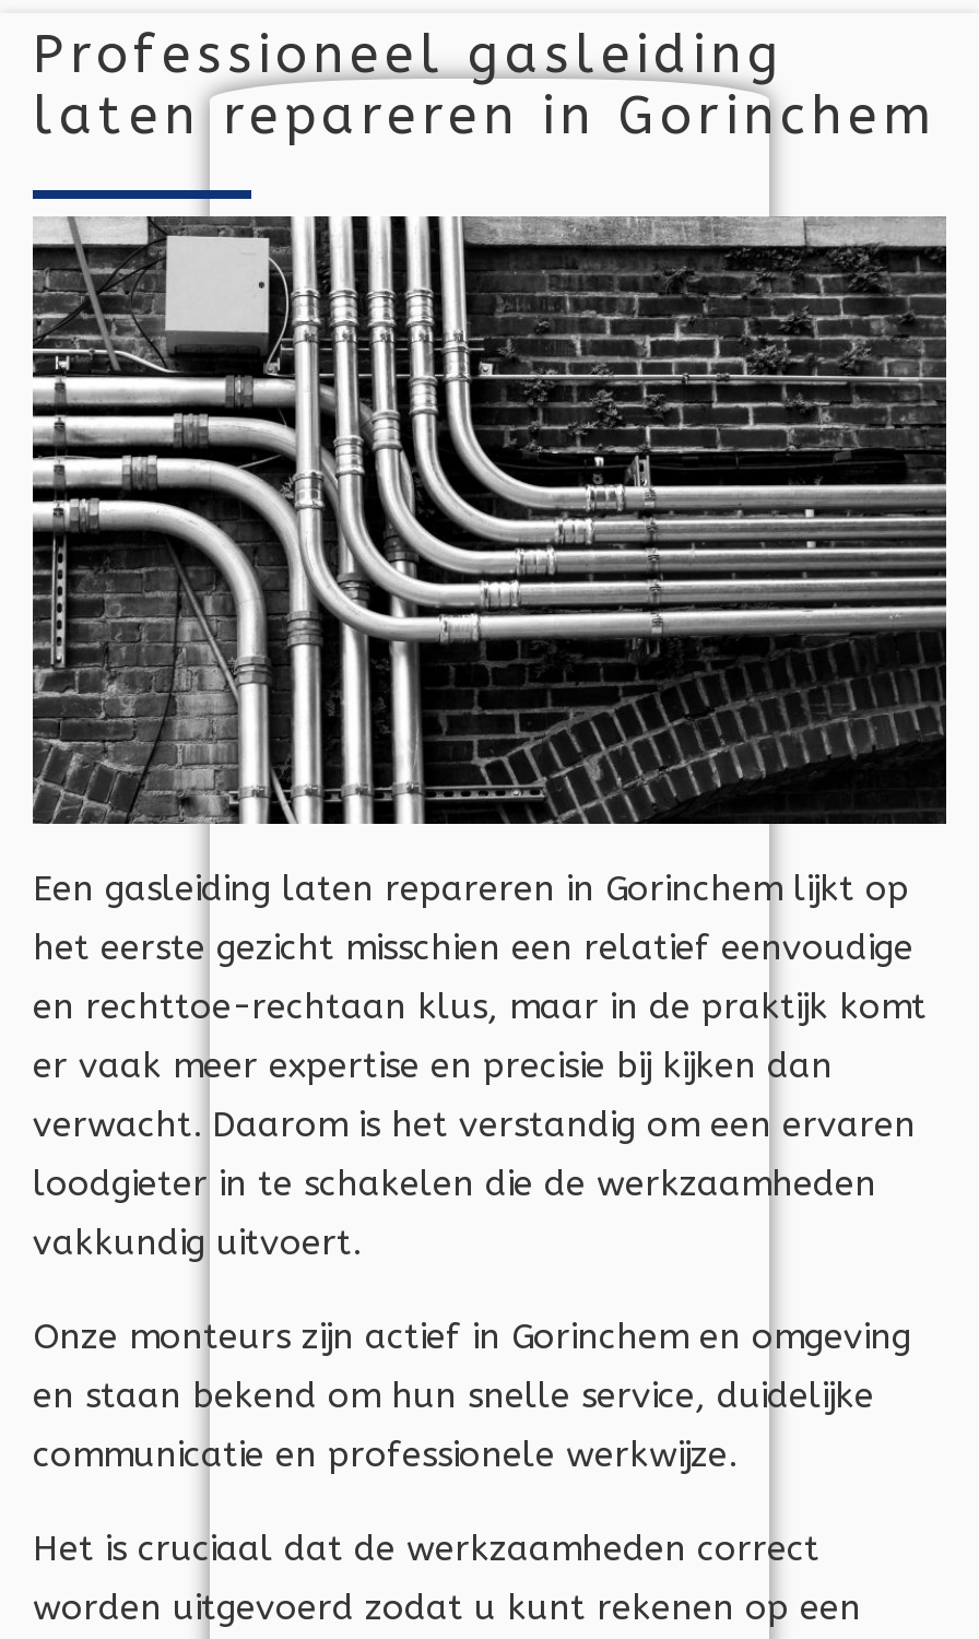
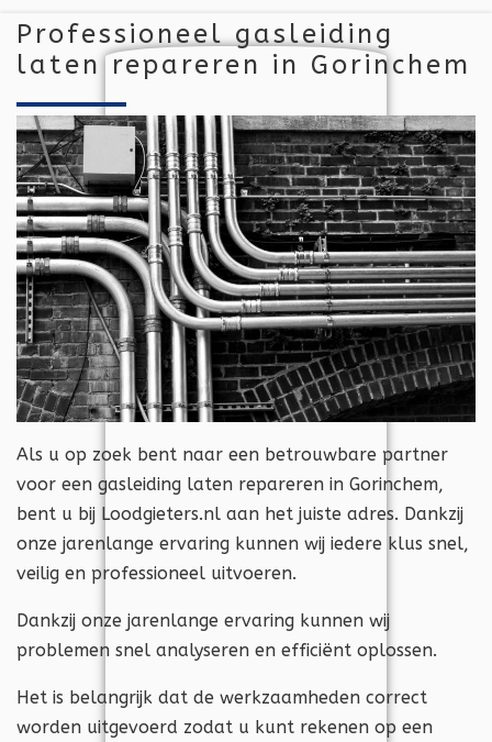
- Een gasleiding laten repareren in Gorinchem lijkt op
- het eerste gezicht misschien een relatief eenvoudige
- en rechttoe-rechtaan klus, maar in de praktijk komt
- er vaak meer expertise en precisie bij kijken dan
- verwacht. Daarom is het verstandig om een ervaren
- loodgieter in te schakelen die de werkzaamheden
- vakkundig uitvoert.
+ Als u op zoek bent naar een betrouwbare partner
+ voor een gasleiding laten repareren in Gorinchem,
+ bent u bij Loodgieters.nl aan het juiste adres. Dankzij
+ onze jarenlange ervaring kunnen wij iedere klus snel,
+ veilig en professioneel uitvoeren.

- Onze monteurs zijn actief in Gorinchem en omgeving
- en staan bekend om hun snelle service, duidelijke
- communicatie en professionele werkwijze.
+ Dankzij onze jarenlange ervaring kunnen wij
+ problemen snel analyseren en efficiënt oplossen.

- Het is cruciaal dat de werkzaamheden correct
+ Het is belangrijk dat de werkzaamheden correct
